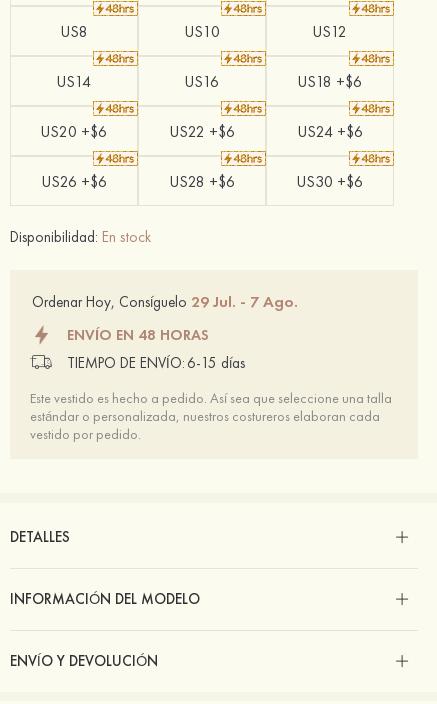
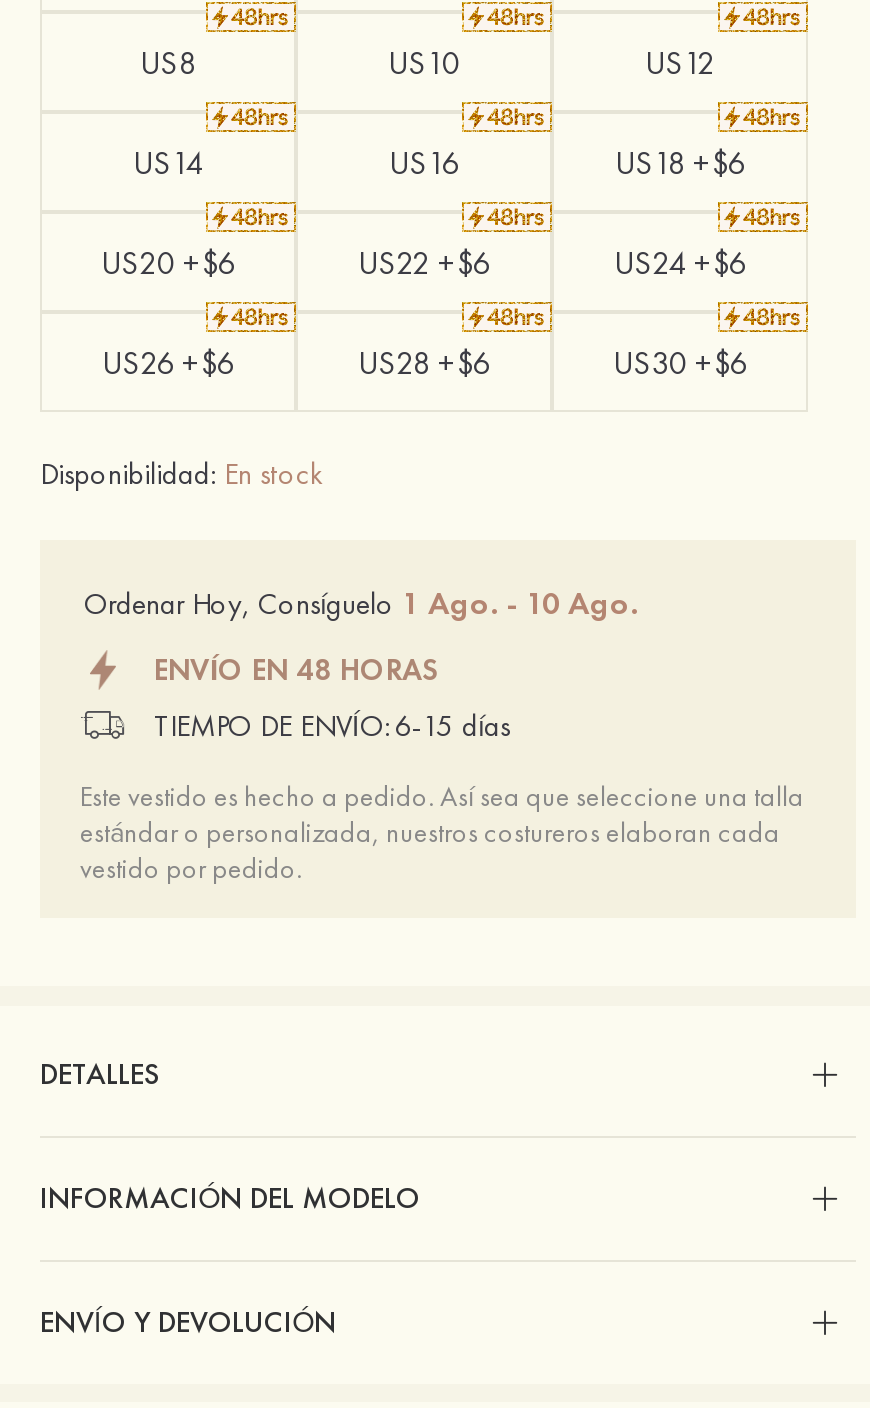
- Ordenar Hoy, Consíguelo 29 Jul. - 7 Ago.
+ Ordenar Hoy, Consíguelo 1 Ago. - 10 Ago.
